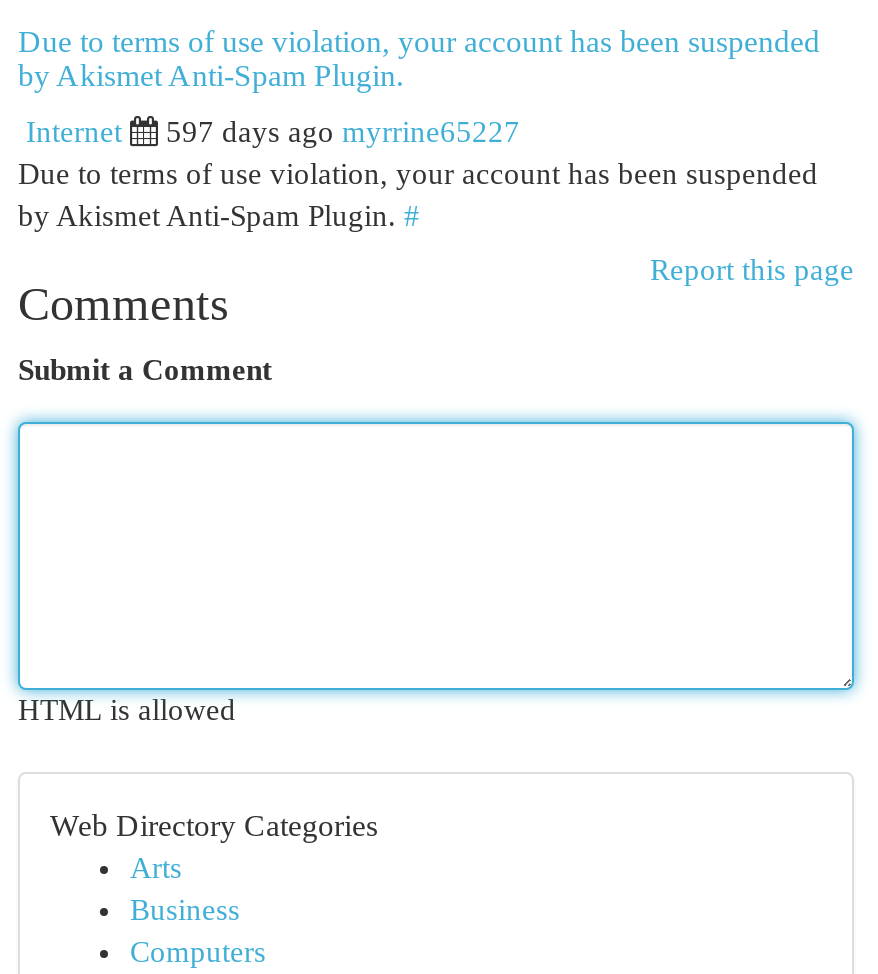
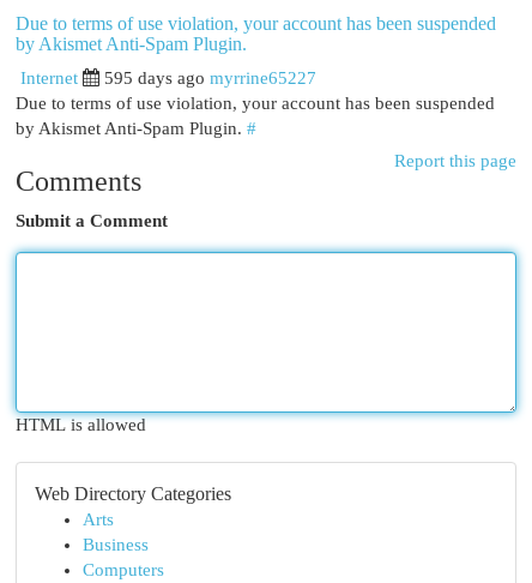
- 597 days ago myrrine65227
+ 595 days ago myrrine65227
